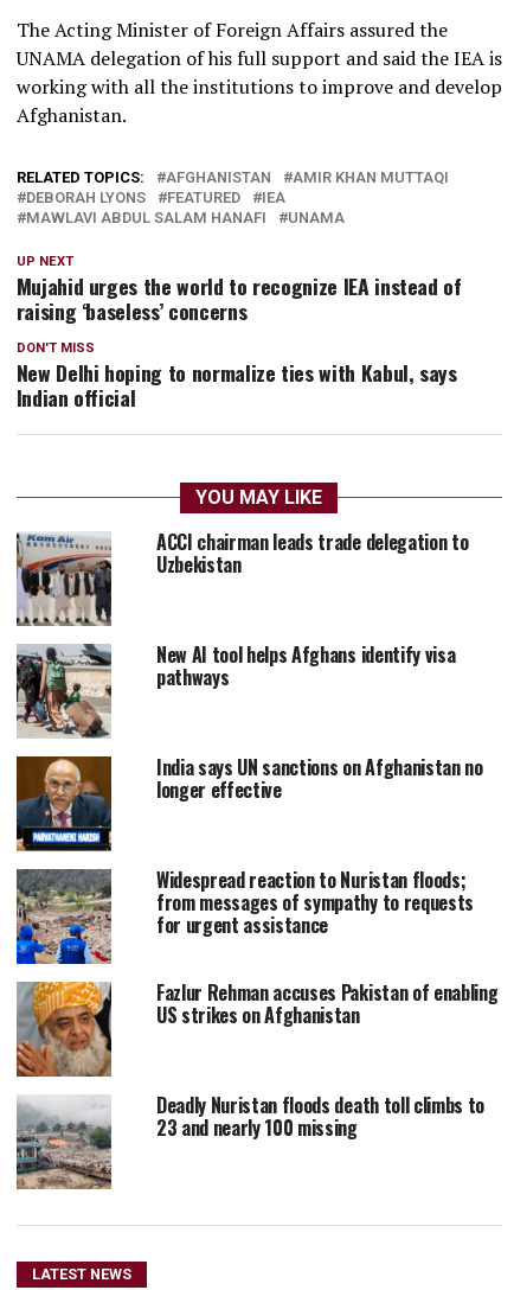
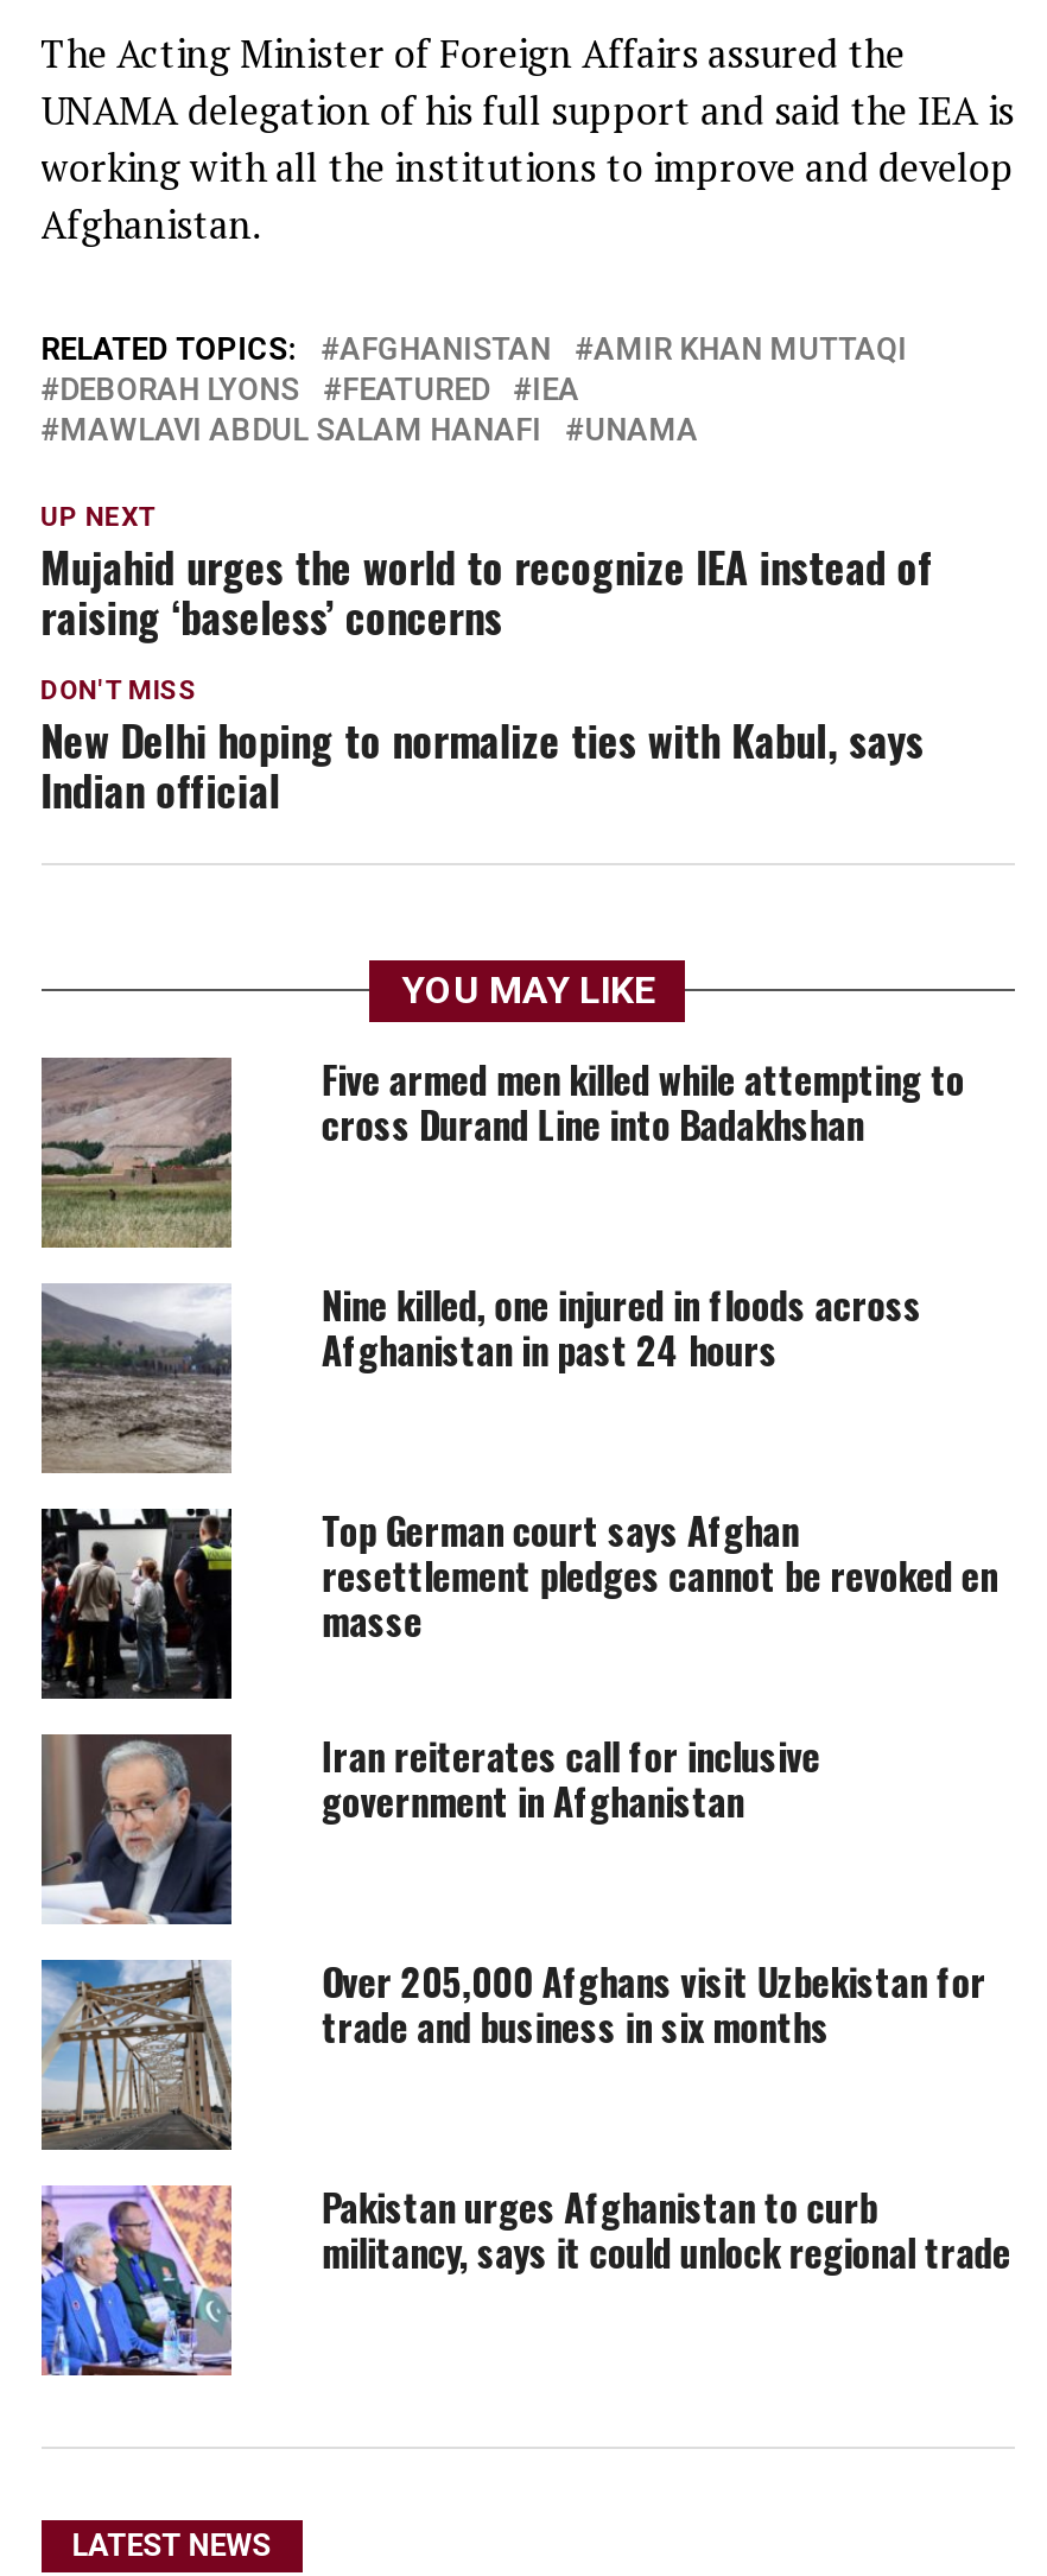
- [image]
- ACCI chairman leads trade delegation to
- Uzbekistan
+ [image]
+ Five armed men killed while attempting to
+ cross Durand Line into Badakhshan

- [image]
- New AI tool helps Afghans identify visa
- pathways
+ [image]
+ Nine killed, one injured in floods across
+ Afghanistan in past 24 hours

- [image]
- India says UN sanctions on Afghanistan no
- longer effective
+ [image]
+ Top German court says Afghan
+ resettlement pledges cannot be revoked en
+ masse

- [image]
- Widespread reaction to Nuristan floods;
- from messages of sympathy to requests
- for urgent assistance
+ [image]
+ Iran reiterates call for inclusive
+ government in Afghanistan

- [image]
- Fazlur Rehman accuses Pakistan of enabling
- US strikes on Afghanistan
+ [image]
+ Over 205,000 Afghans visit Uzbekistan for
+ trade and business in six months

- [image]
- Deadly Nuristan floods death toll climbs to
- 23 and nearly 100 missing
+ [image]
+ Pakistan urges Afghanistan to curb
+ militancy, says it could unlock regional trade
